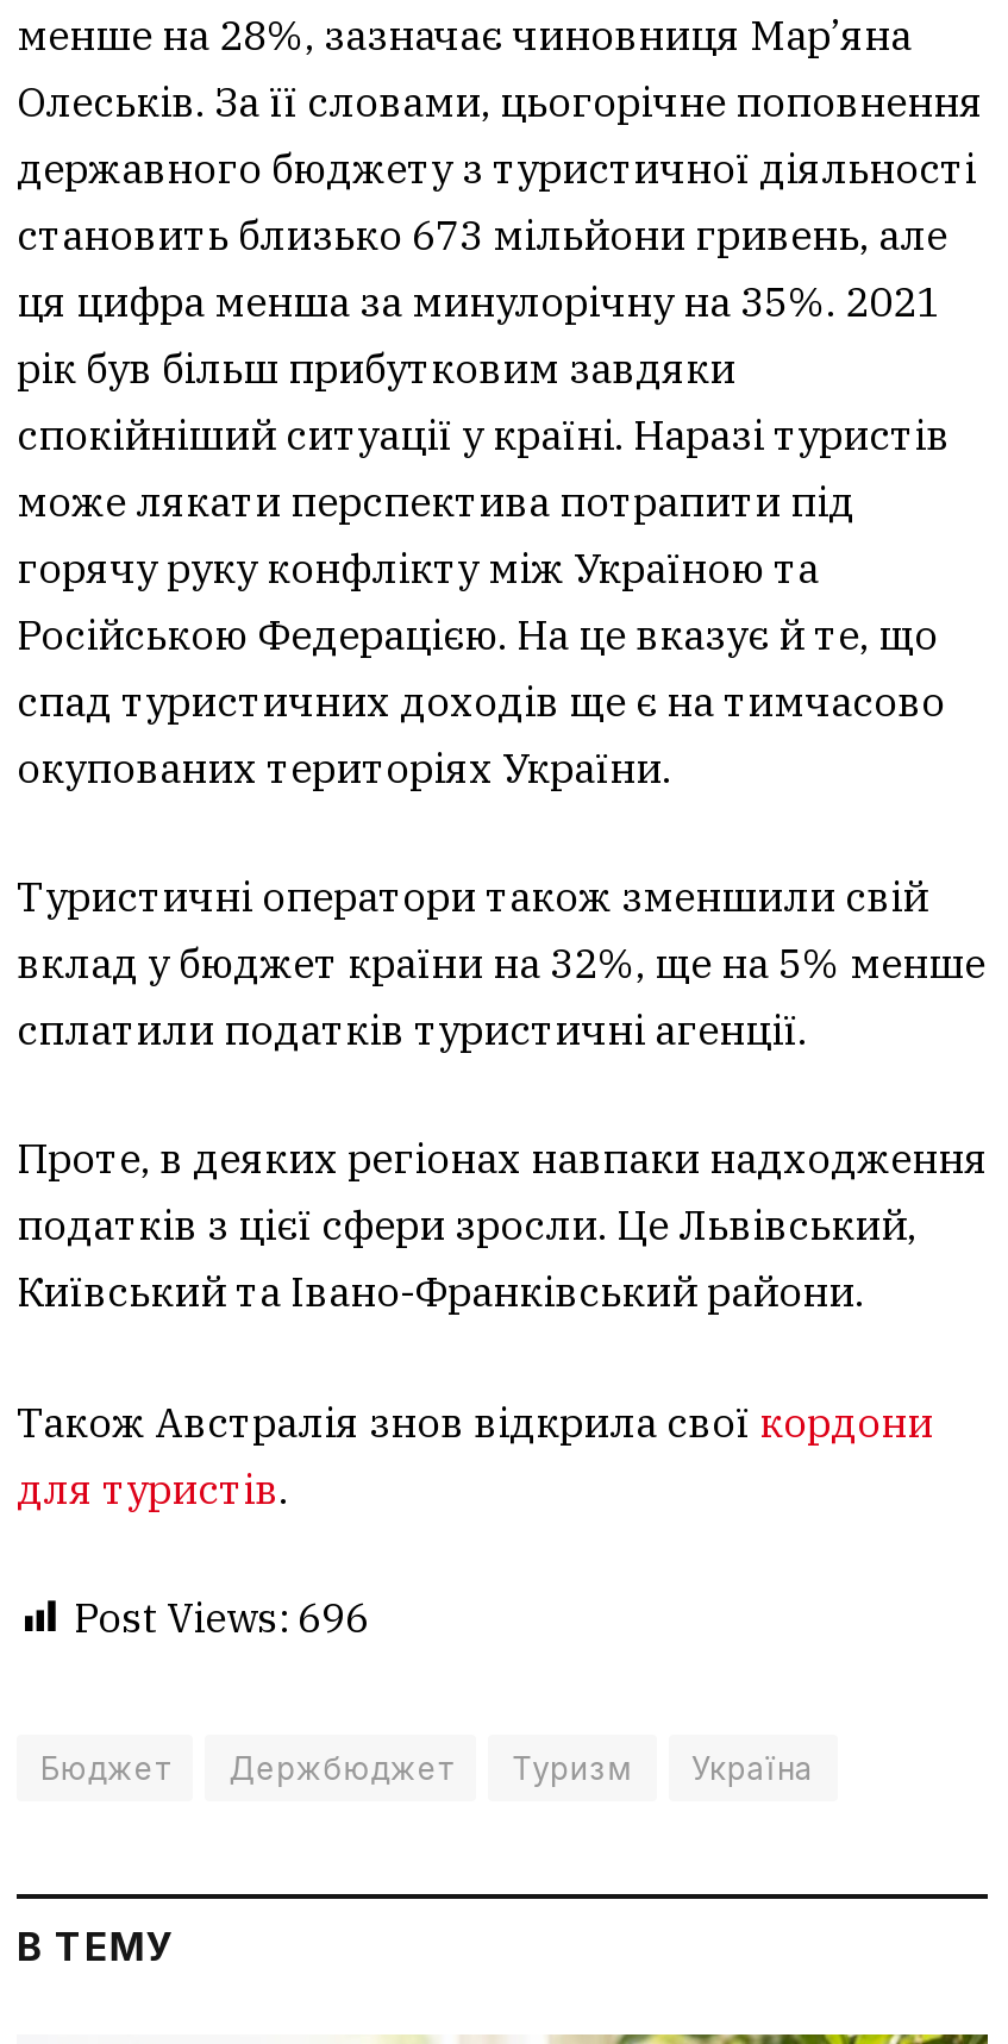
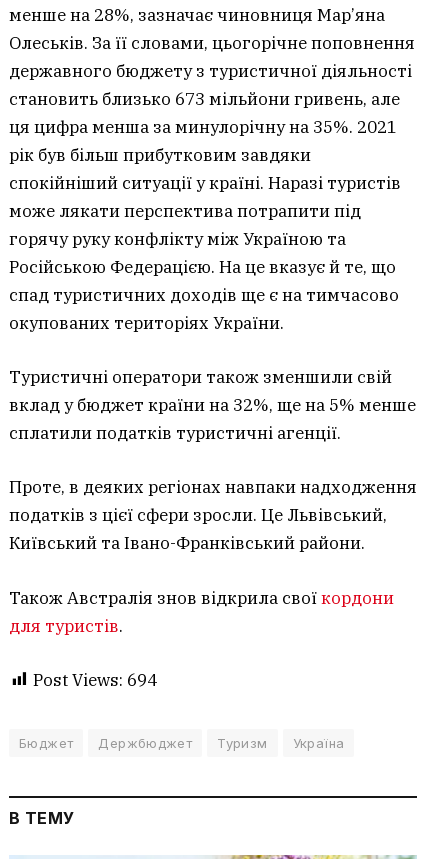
- Post Views: 696
+ Post Views: 694
